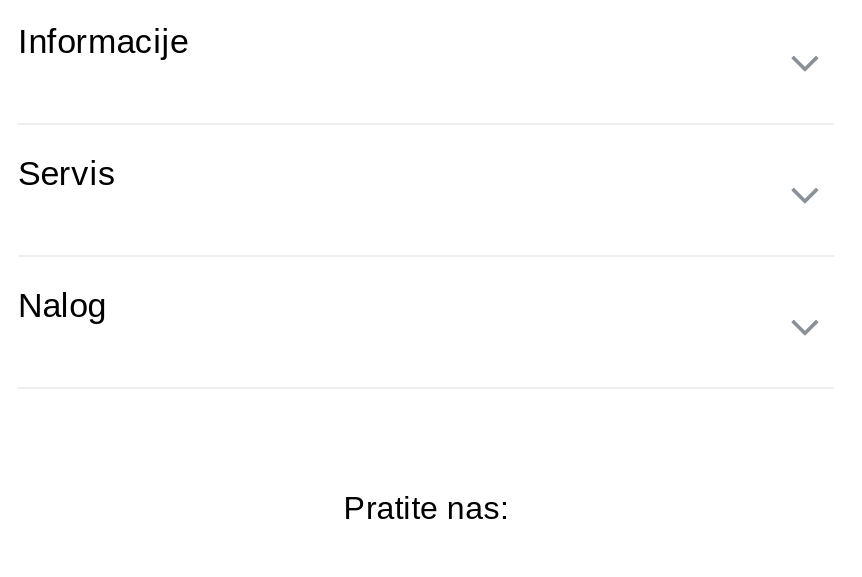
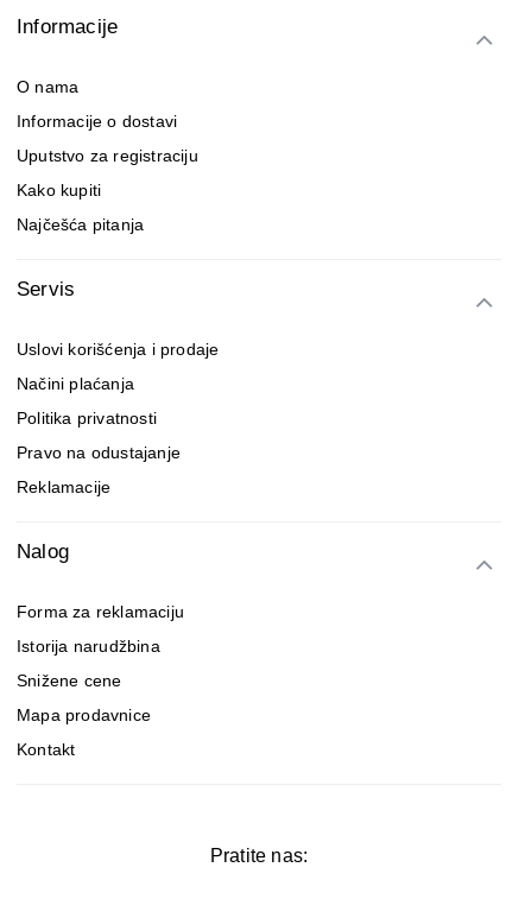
+ O nama
+ Informacije o dostavi
+ Uputstvo za registraciju
+ Kako kupiti
+ Najčešća pitanja

+ Uslovi korišćenja i prodaje
+ Načini plaćanja
+ Politika privatnosti
+ Pravo na odustajanje
+ Reklamacije

+ Forma za reklamaciju
+ Istorija narudžbina
+ Snižene cene
+ Mapa prodavnice
+ Kontakt
